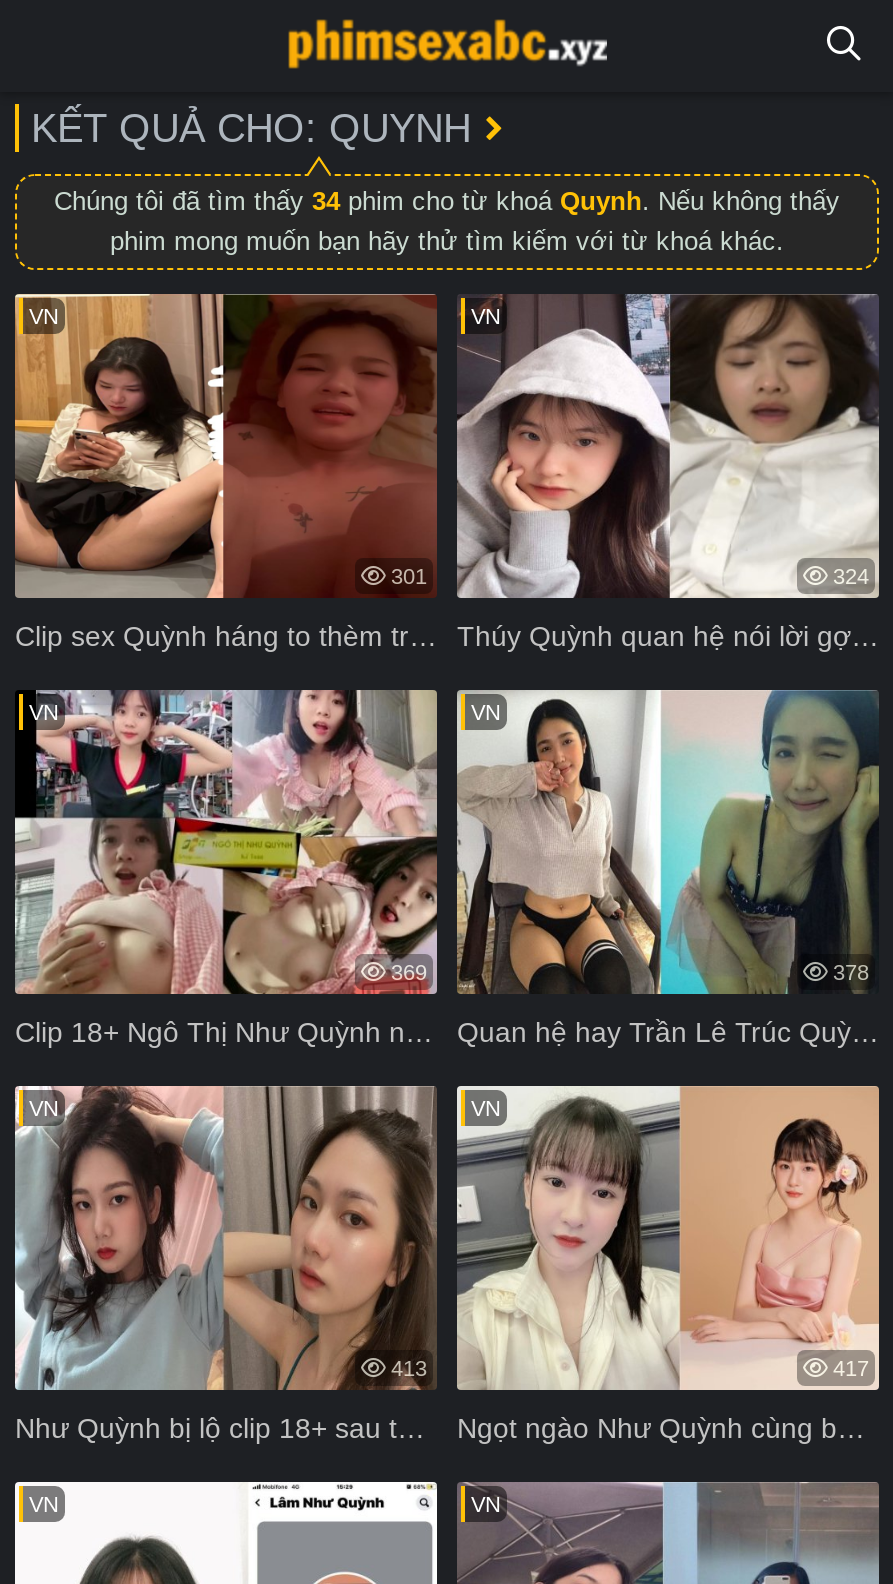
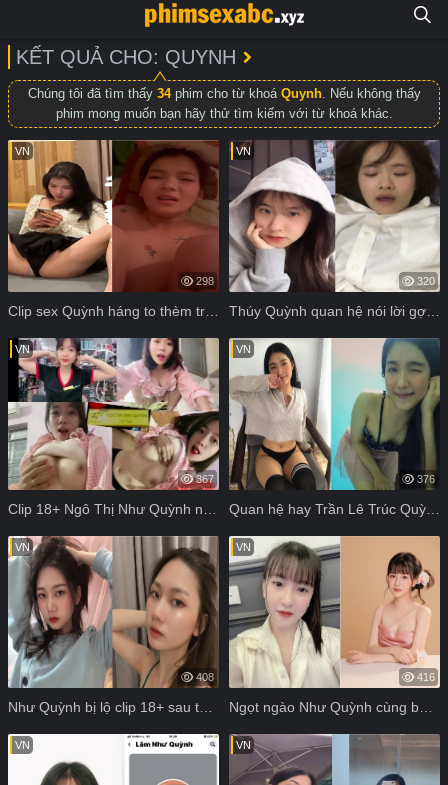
- 301
+ 298

- 324
+ 320

- 369
+ 367

- 378
+ 376

- 413
+ 408

- 417
+ 416
